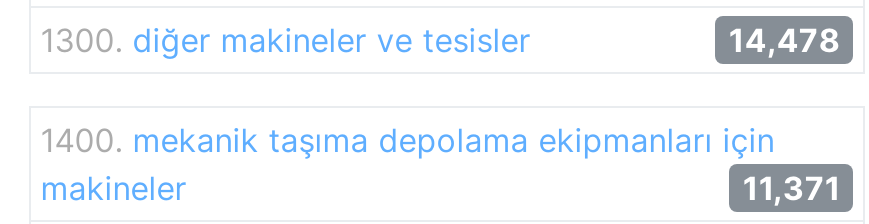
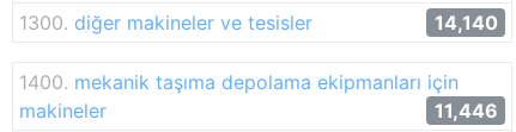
- 14,478
+ 14,140

- 11,371
+ 11,446
